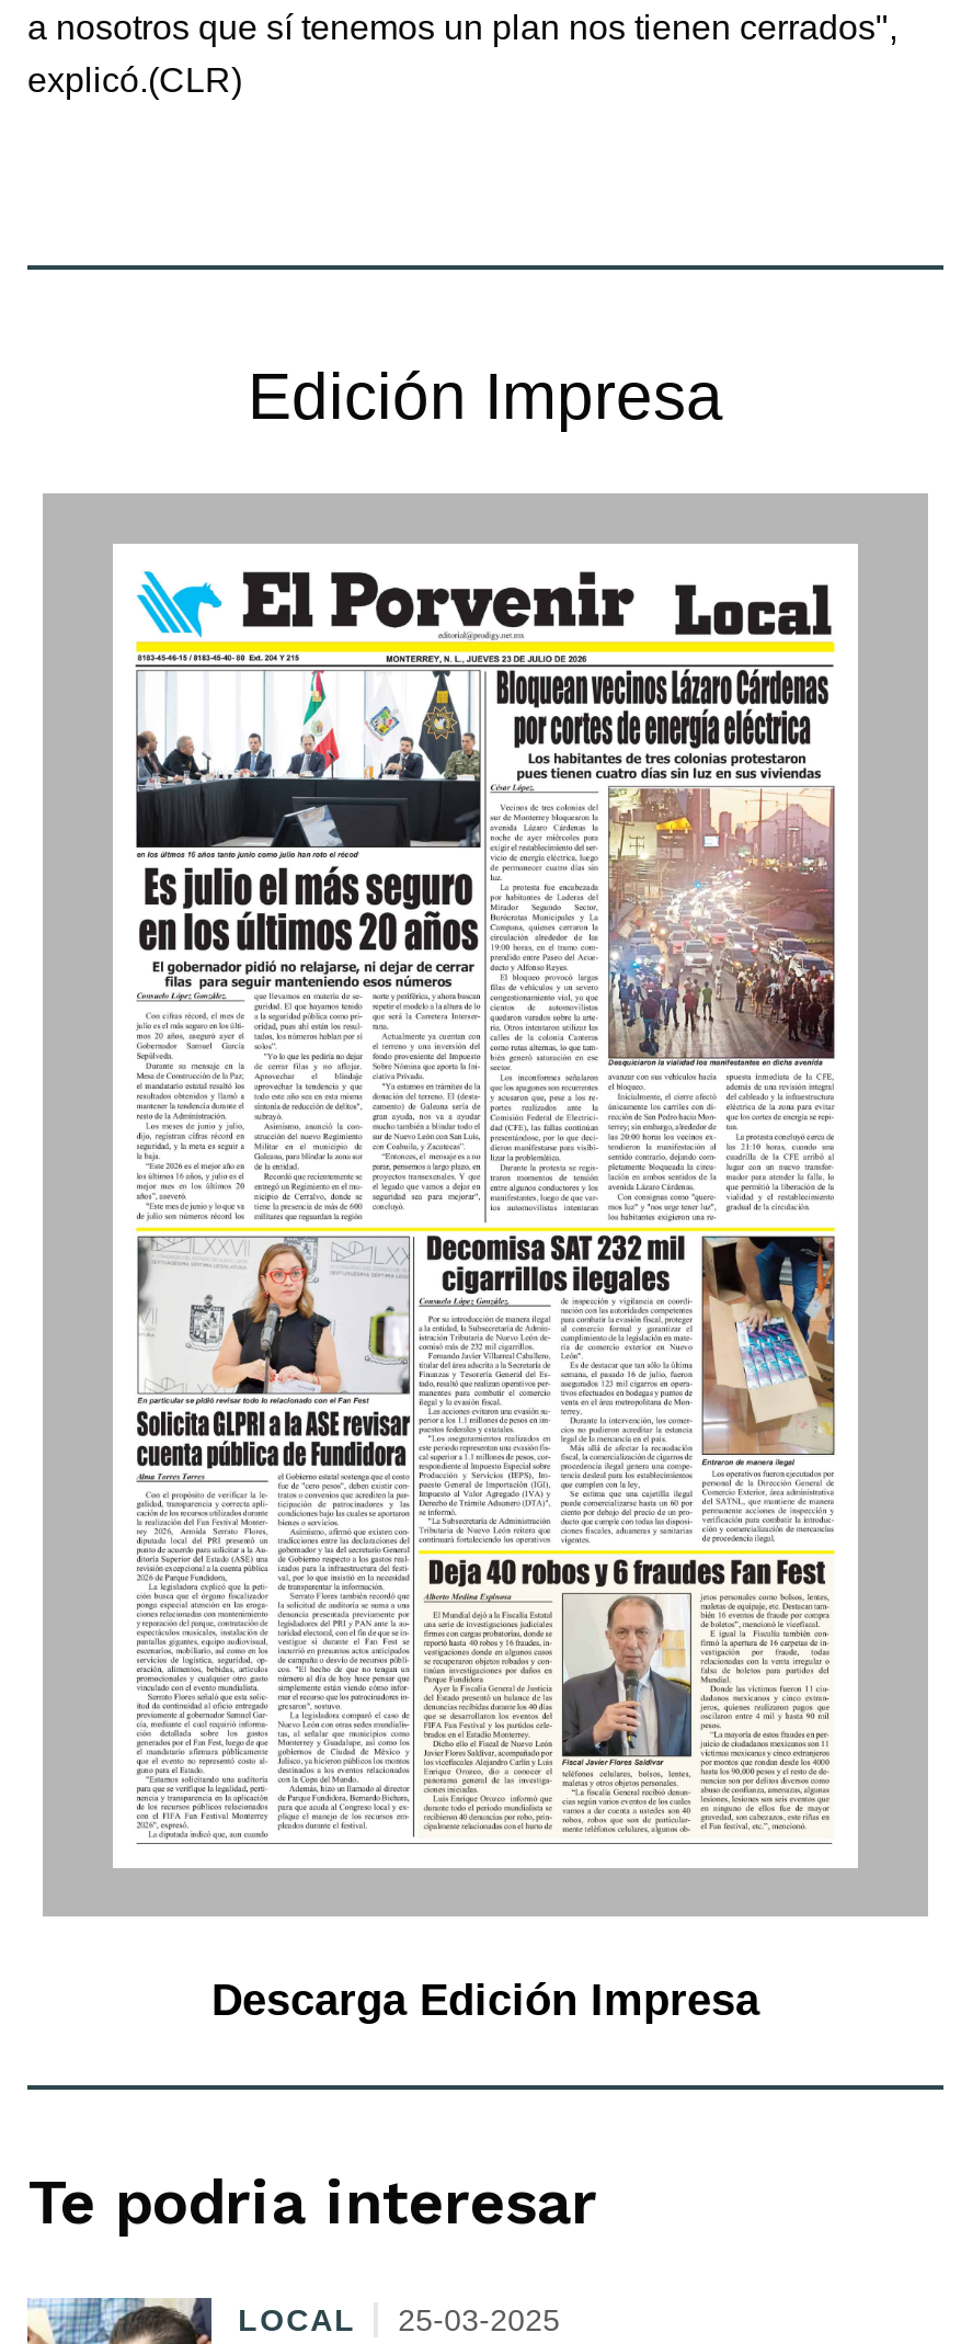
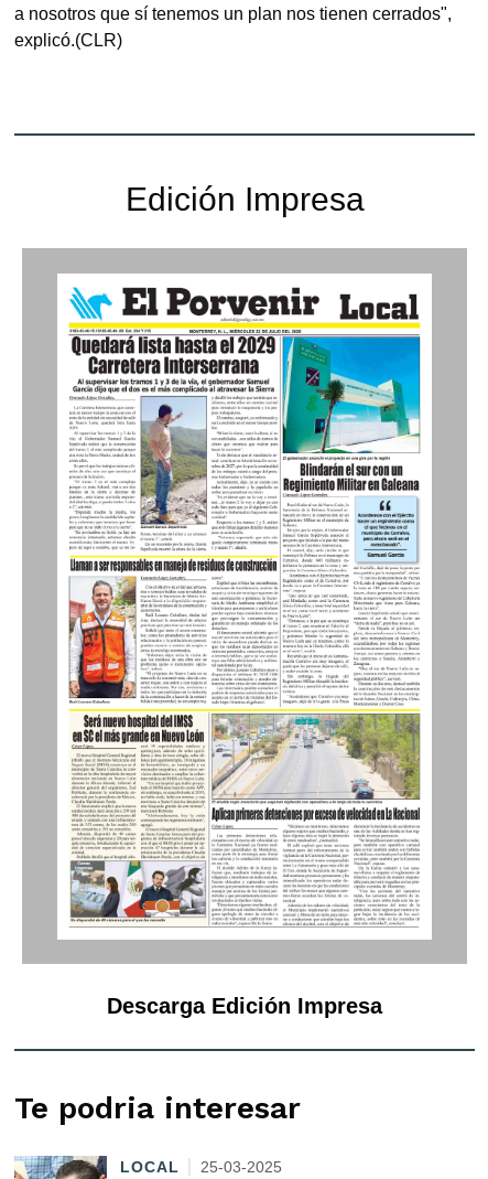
- [image]
+ [image]
